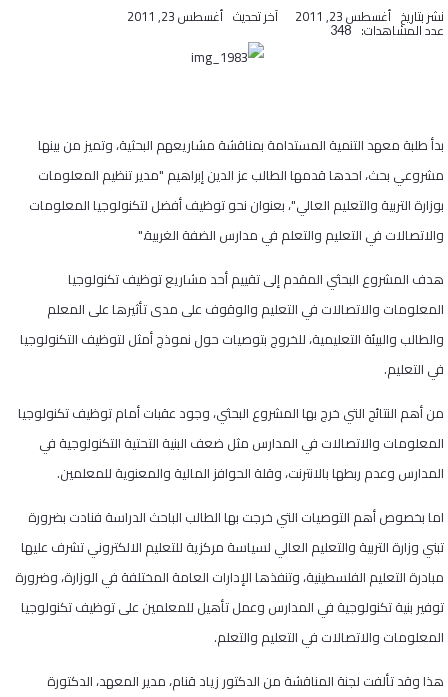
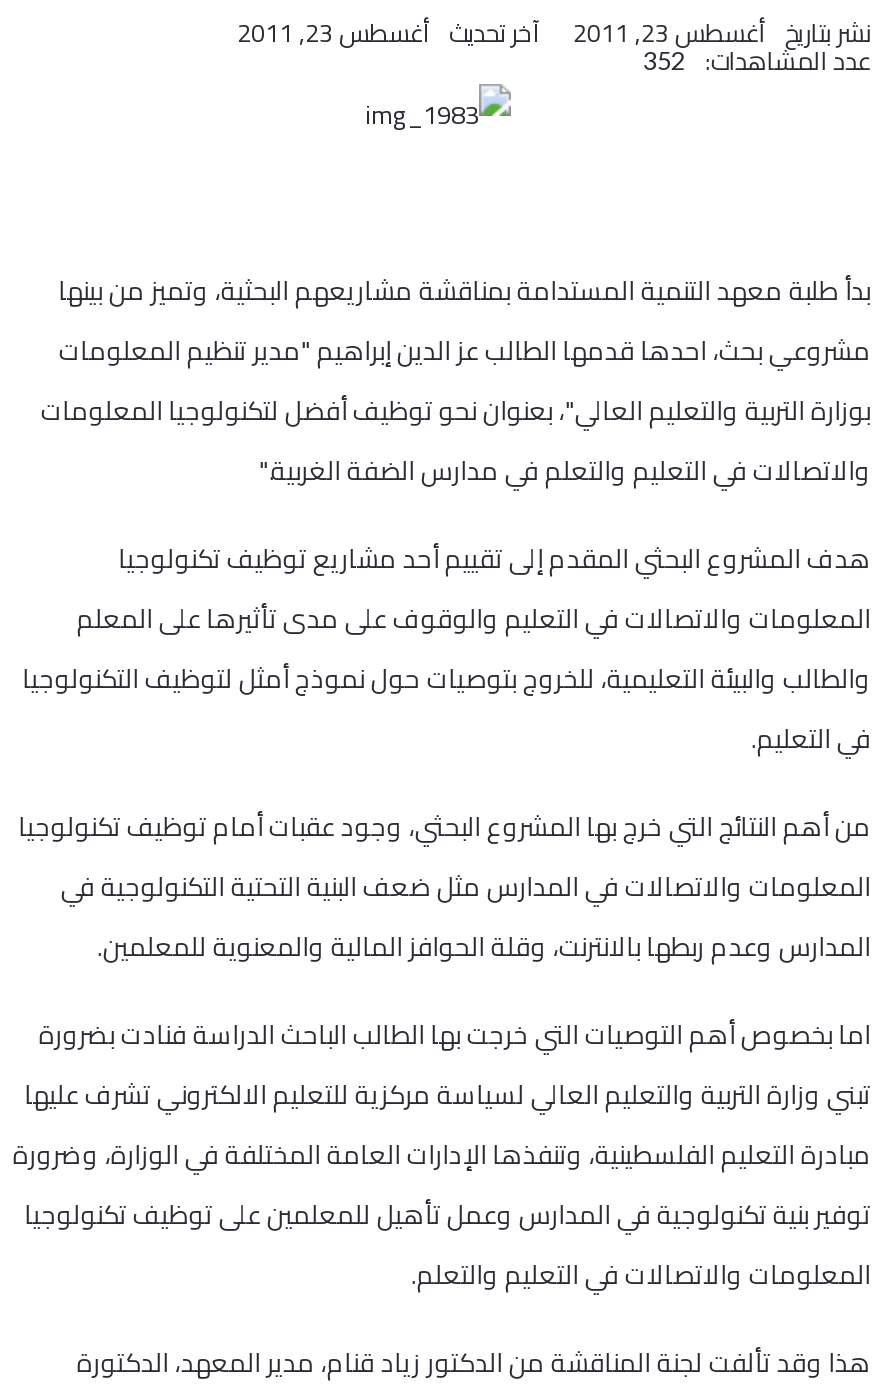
- عدد المشاهدات: 348
+ عدد المشاهدات: 352
